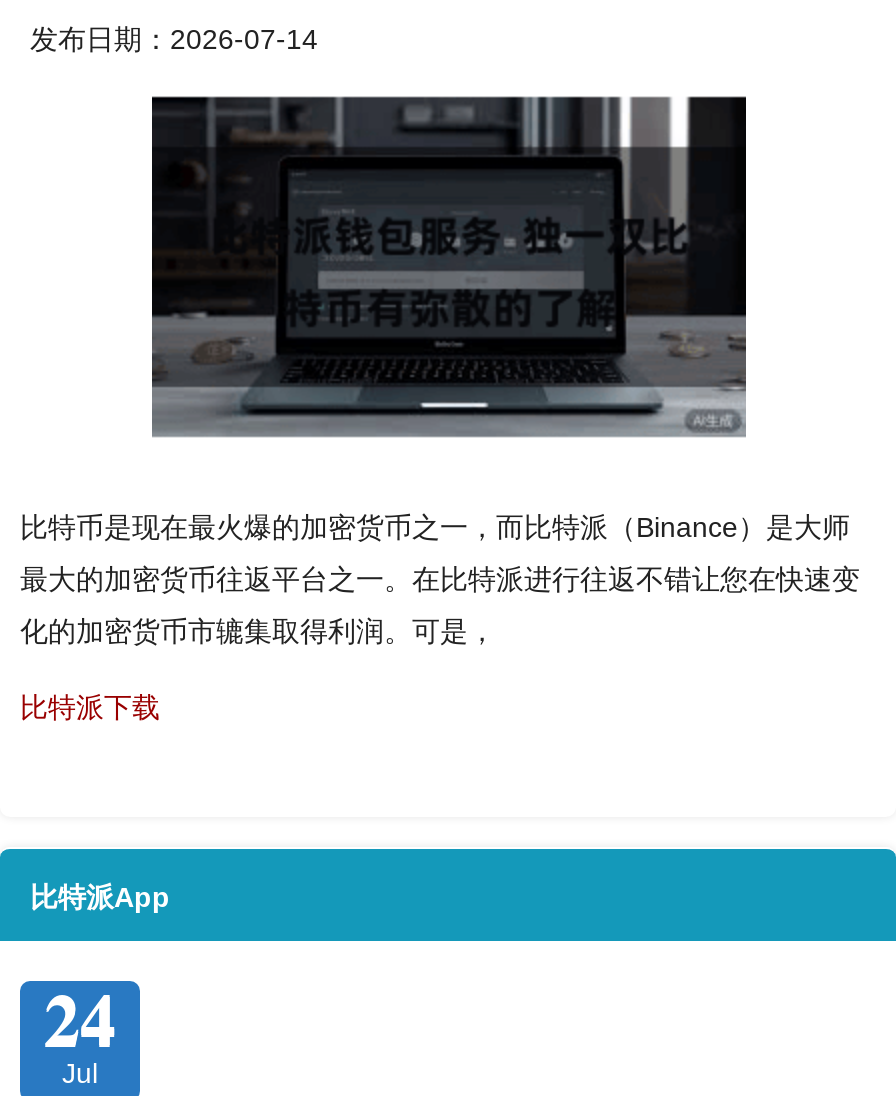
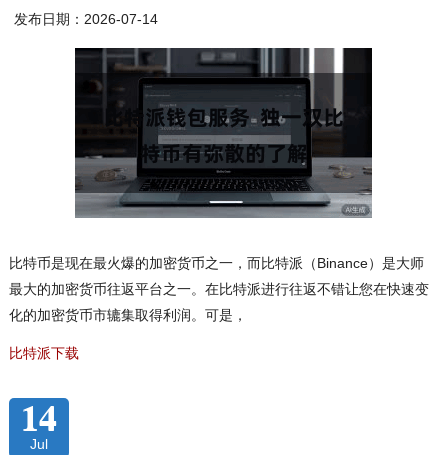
- 比特派App
- 24
+ 14
